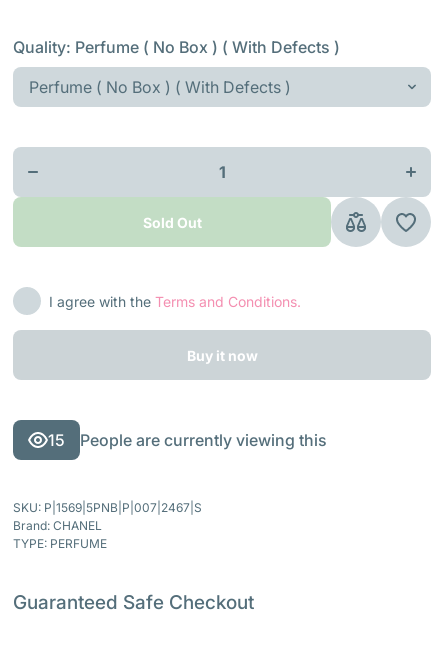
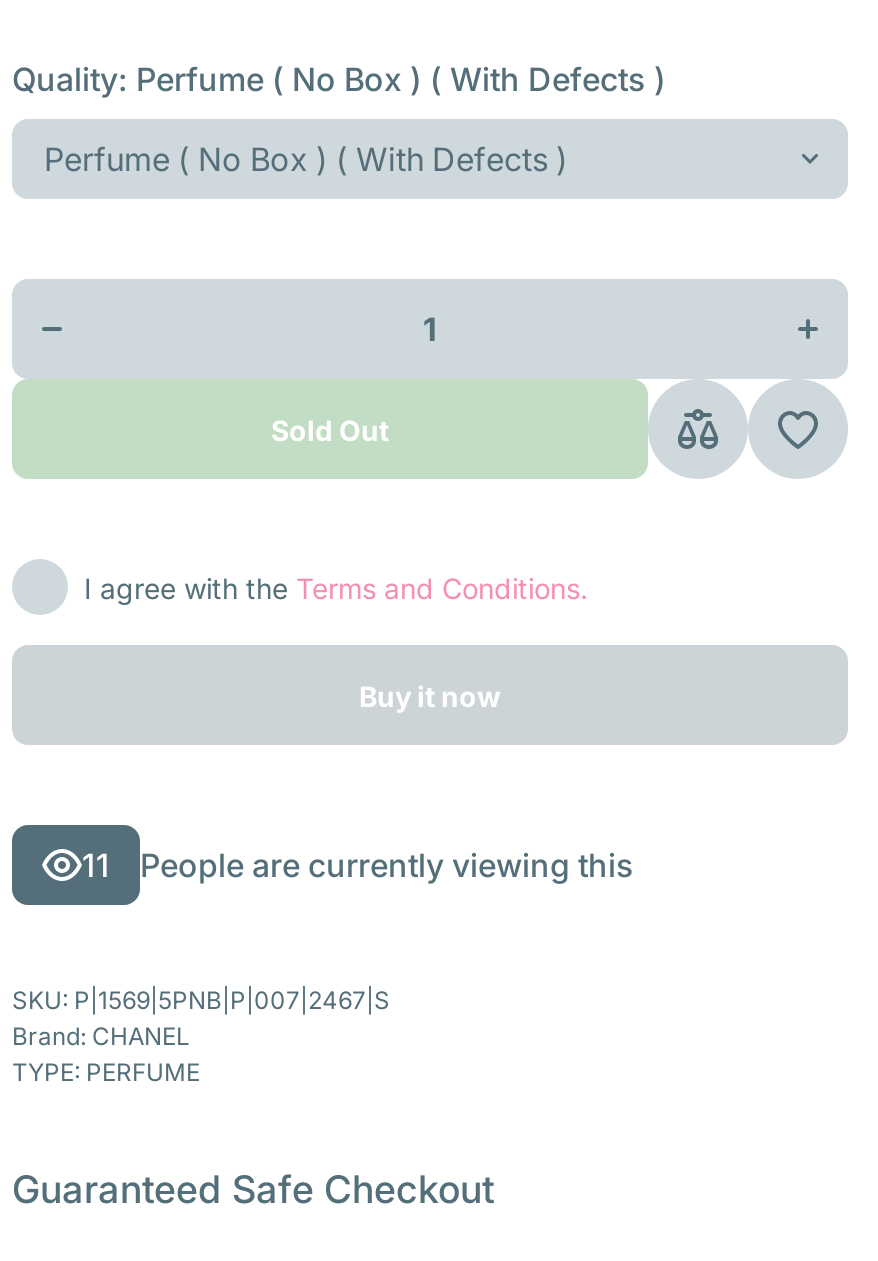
- 15 People are currently viewing this
+ 11 People are currently viewing this
